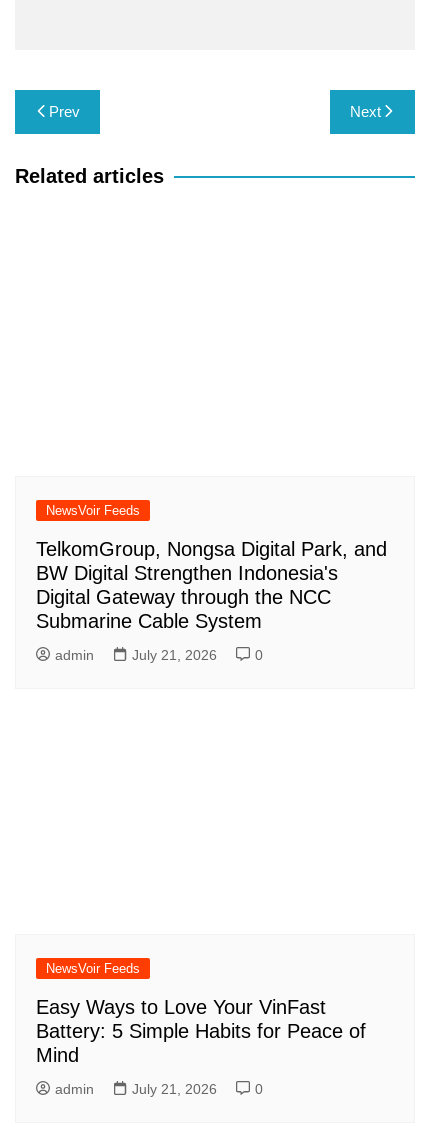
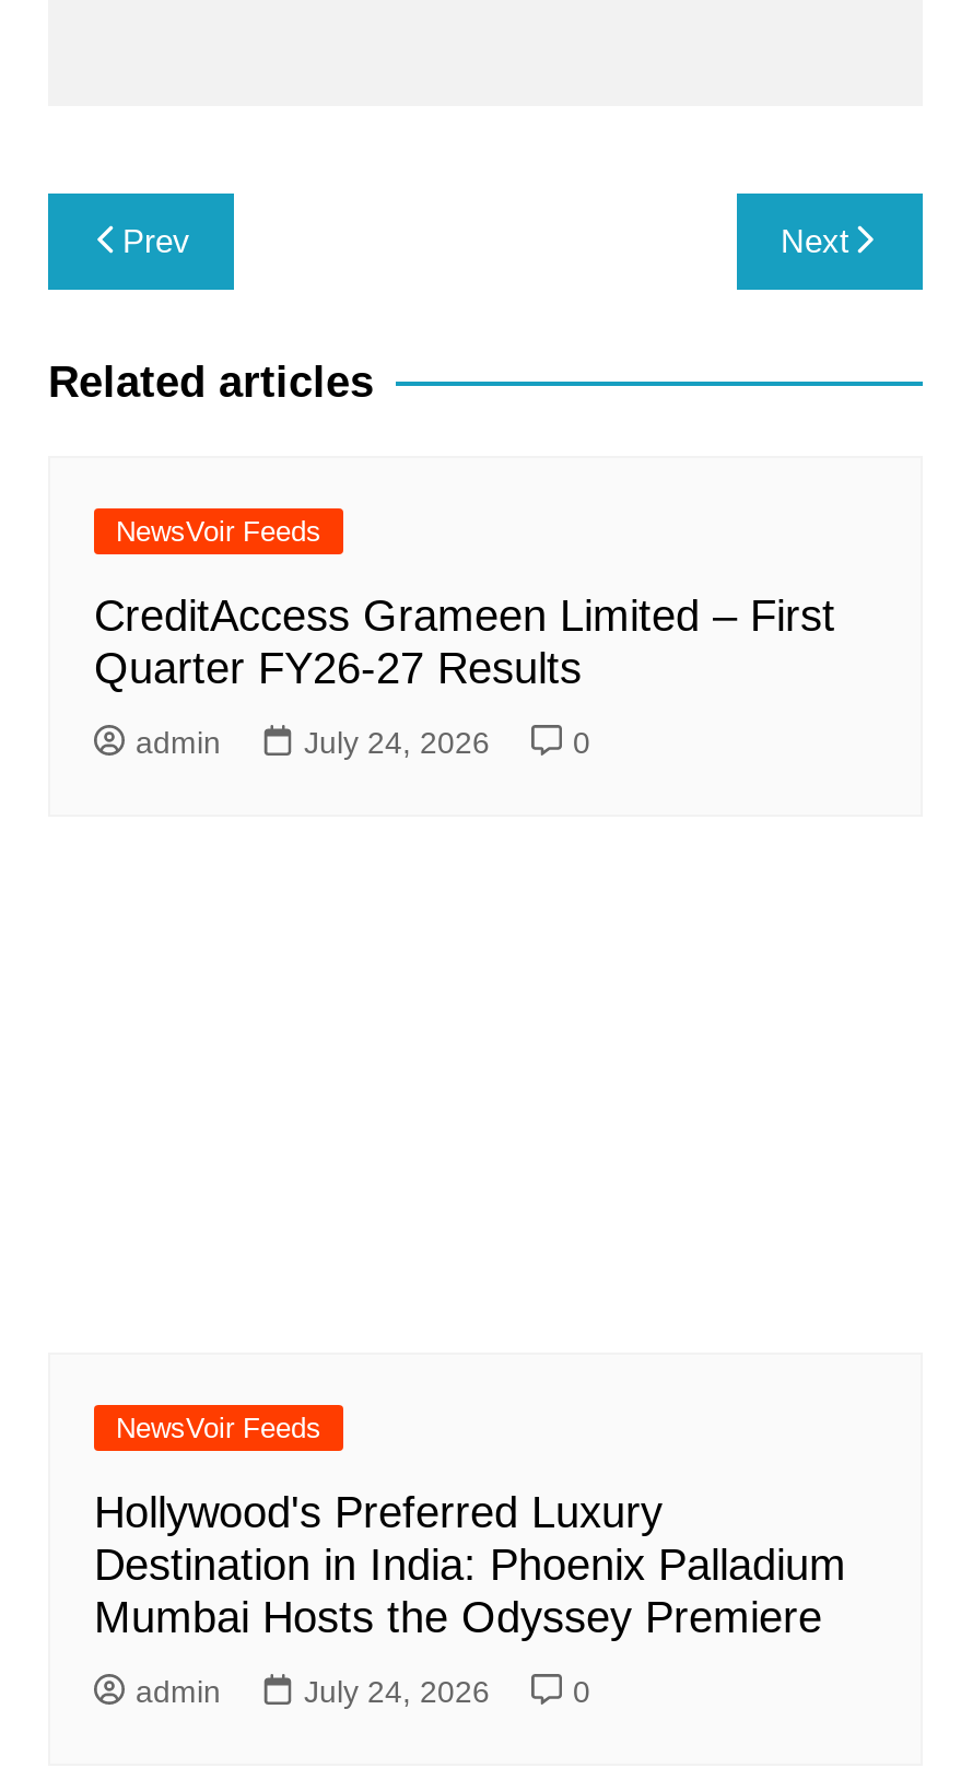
- TelkomGroup, Nongsa Digital Park, and
- BW Digital Strengthen Indonesia's
- Digital Gateway through the NCC
- Submarine Cable System
+ CreditAccess Grameen Limited – First
+ Quarter FY26-27 Results

- July 21, 2026
+ July 24, 2026

- Easy Ways to Love Your VinFast
- Battery: 5 Simple Habits for Peace of
- Mind
+ Hollywood's Preferred Luxury
+ Destination in India: Phoenix Palladium
+ Mumbai Hosts the Odyssey Premiere

- July 21, 2026
+ July 24, 2026
